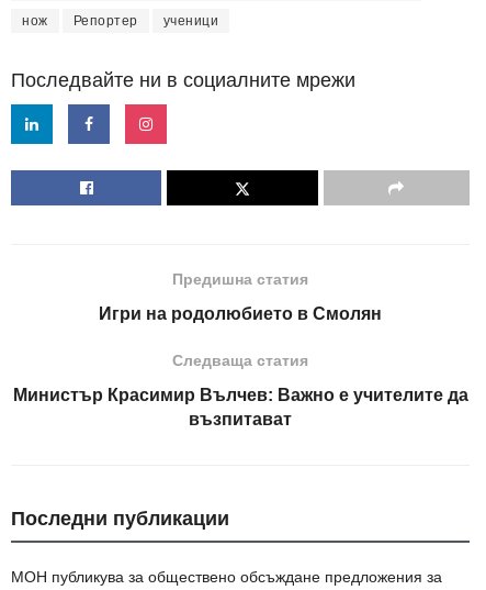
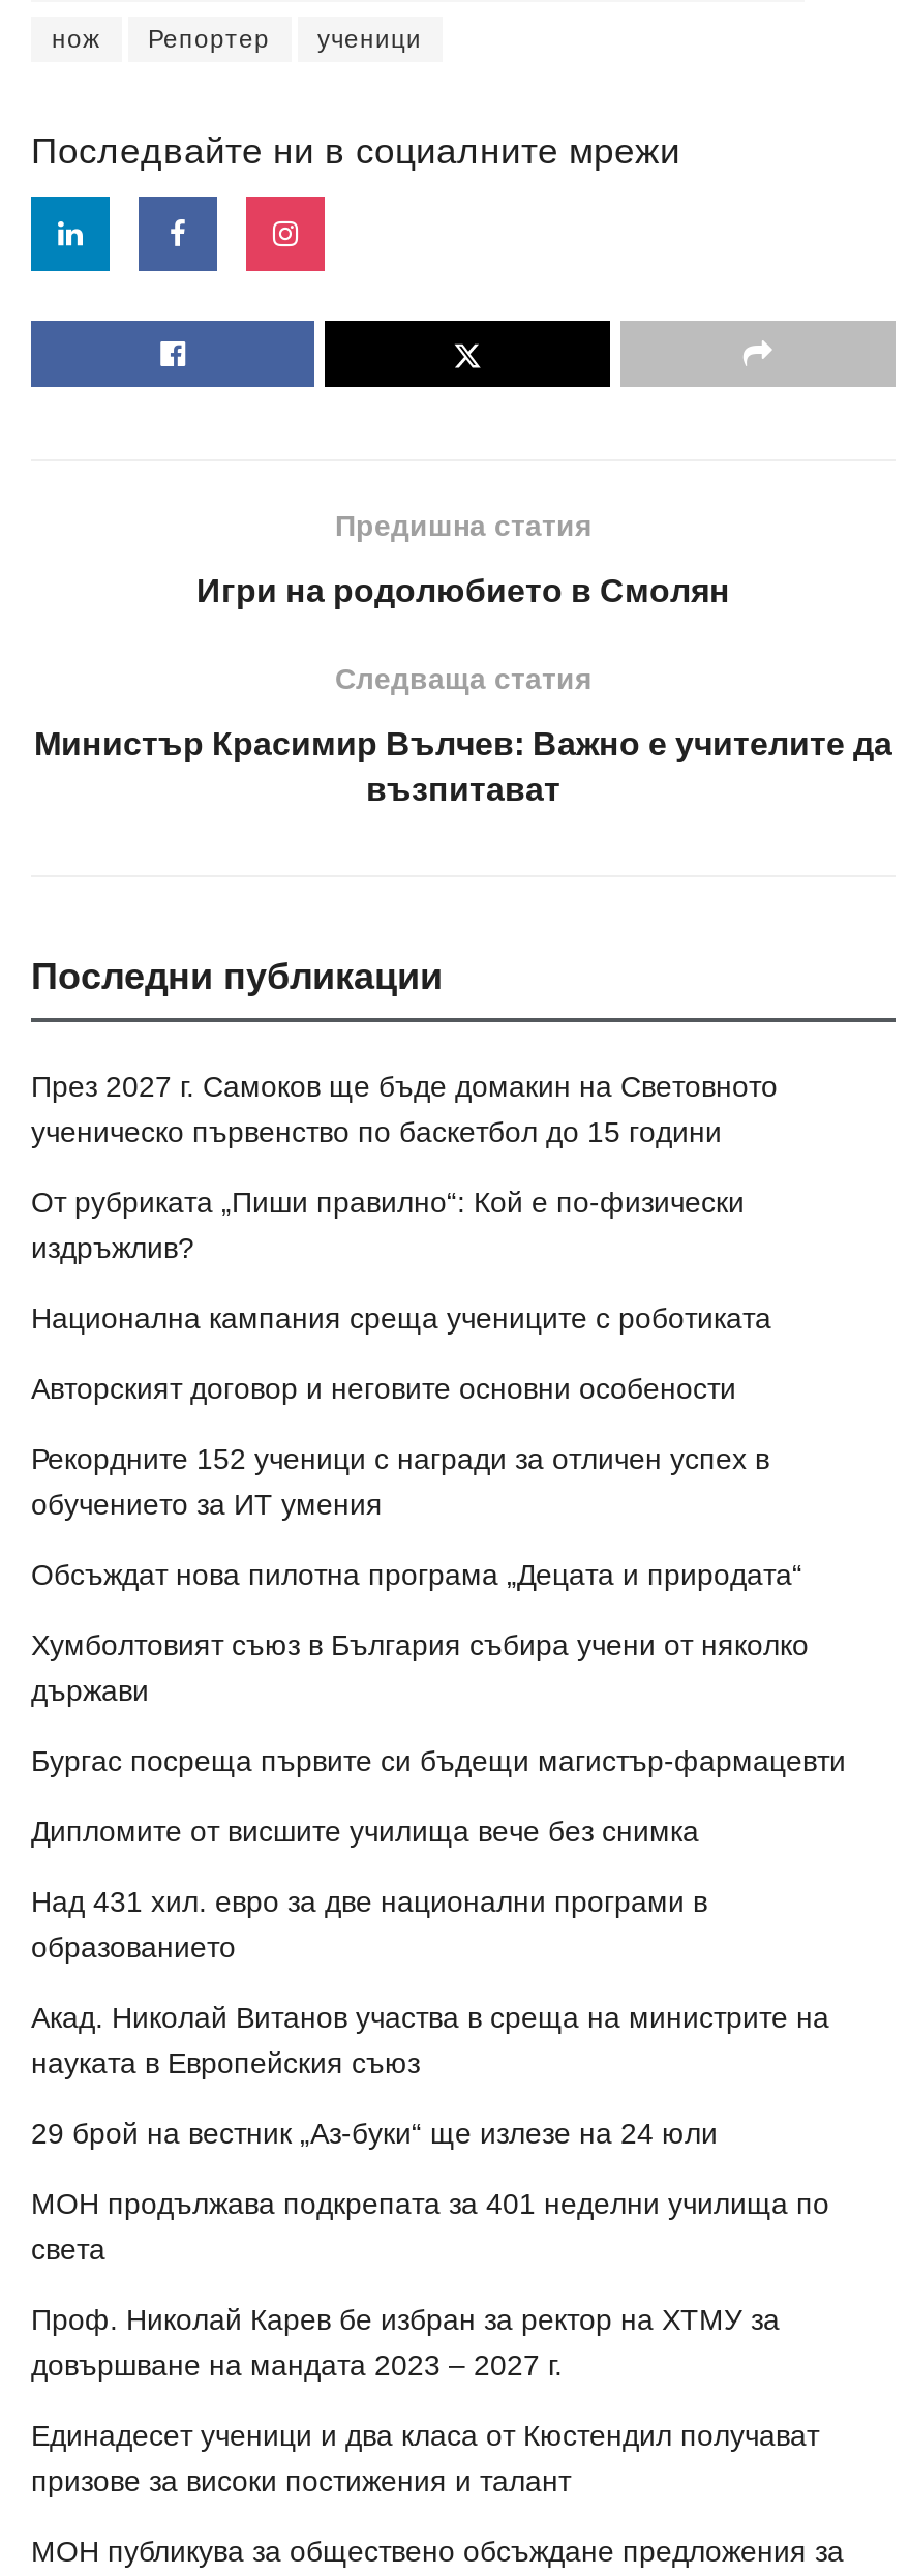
+ През 2027 г. Самоков ще бъде домакин на Световното
+ ученическо първенство по баскетбол до 15 години
+ От рубриката „Пиши правилно“: Кой е по-физически
+ издръжлив?
+ Национална кампания среща учениците с роботиката
+ Авторският договор и неговите основни особености
+ Рекордните 152 ученици с награди за отличен успех в
+ обучението за ИТ умения
+ Обсъждат нова пилотна програма „Децата и природата“
+ Хумболтовият съюз в България събира учени от няколко
+ държави
+ Бургас посреща първите си бъдещи магистър-фармацевти
+ Дипломите от висшите училища вече без снимка
+ Над 431 хил. евро за две национални програми в
+ образованието
+ Акад. Николай Витанов участва в среща на министрите на
+ науката в Европейския съюз
+ 29 брой на вестник „Аз-буки“ ще излезе на 24 юли
+ МОН продължава подкрепата за 401 неделни училища по
+ света
+ Проф. Николай Карев бе избран за ректор на ХТМУ за
+ довършване на мандата 2023 – 2027 г.
+ Единадесет ученици и два класа от Кюстендил получават
+ призове за високи постижения и талант
